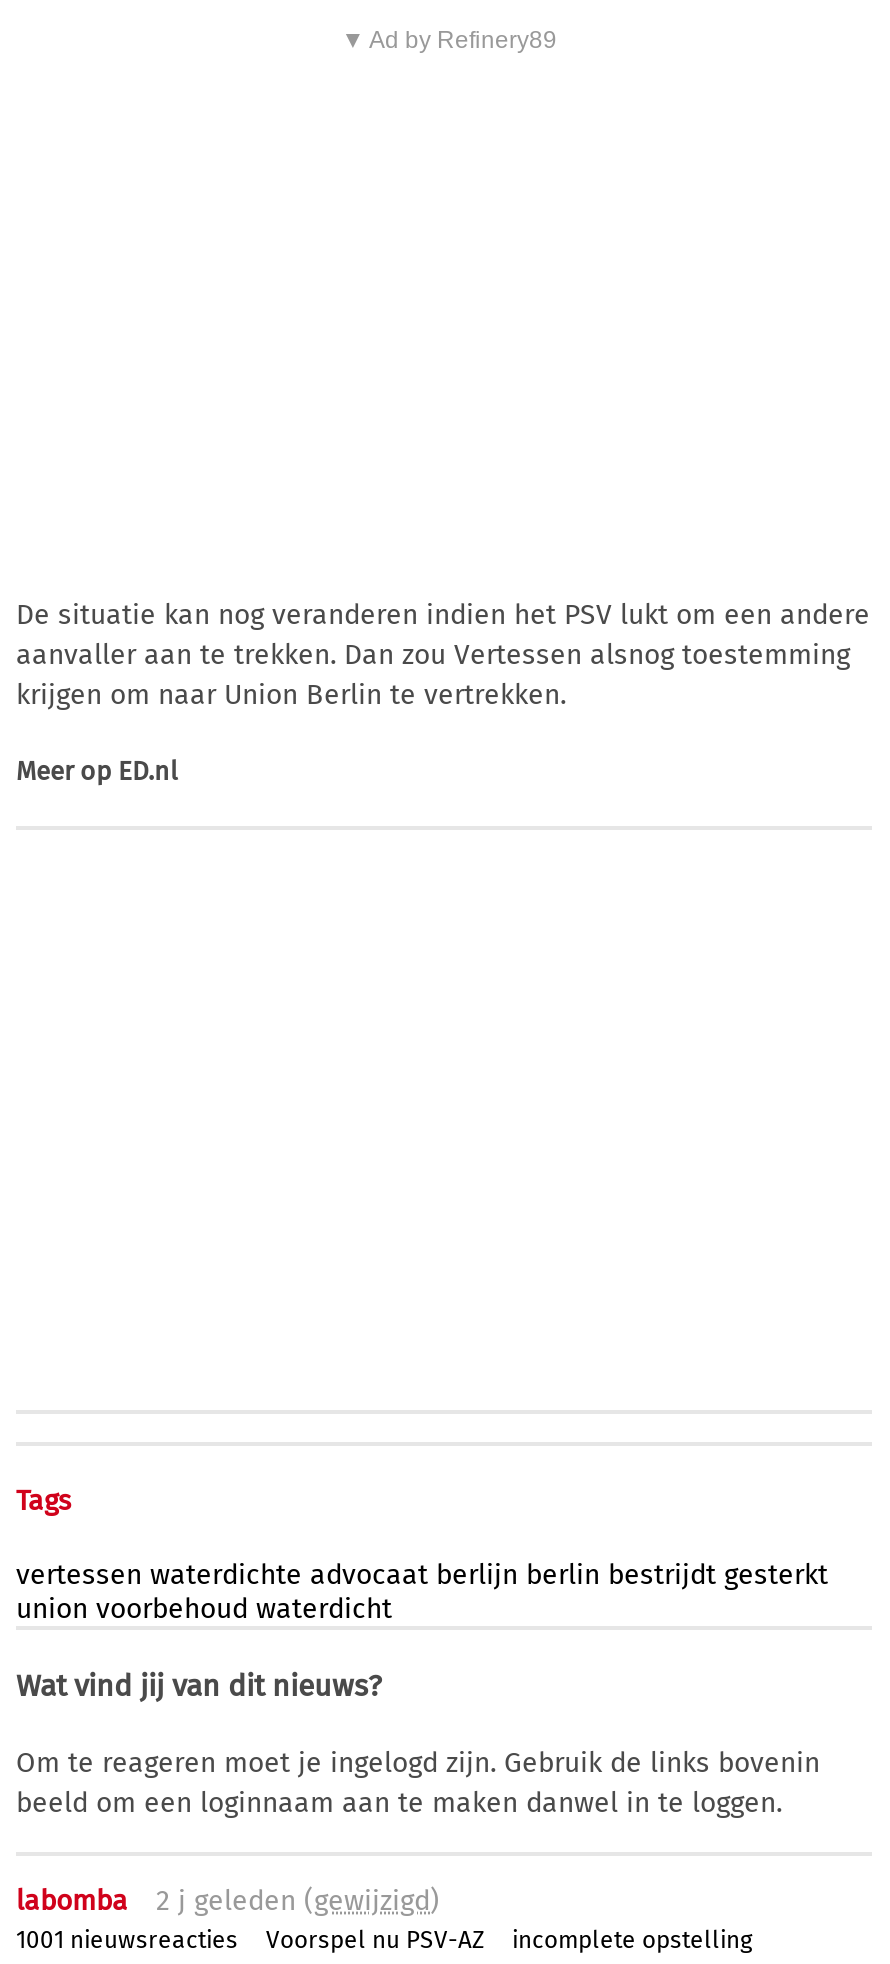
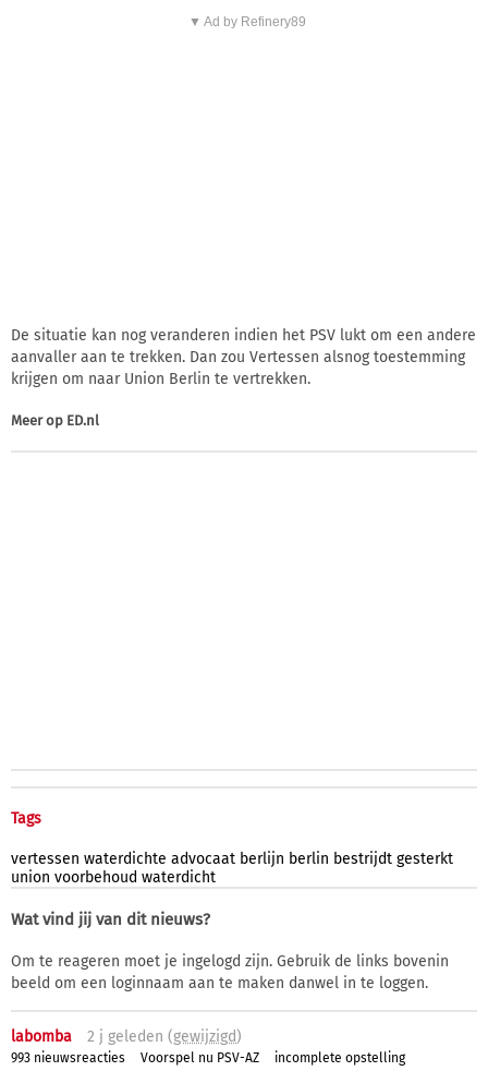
- 1001 nieuwsreacties
+ 993 nieuwsreacties
